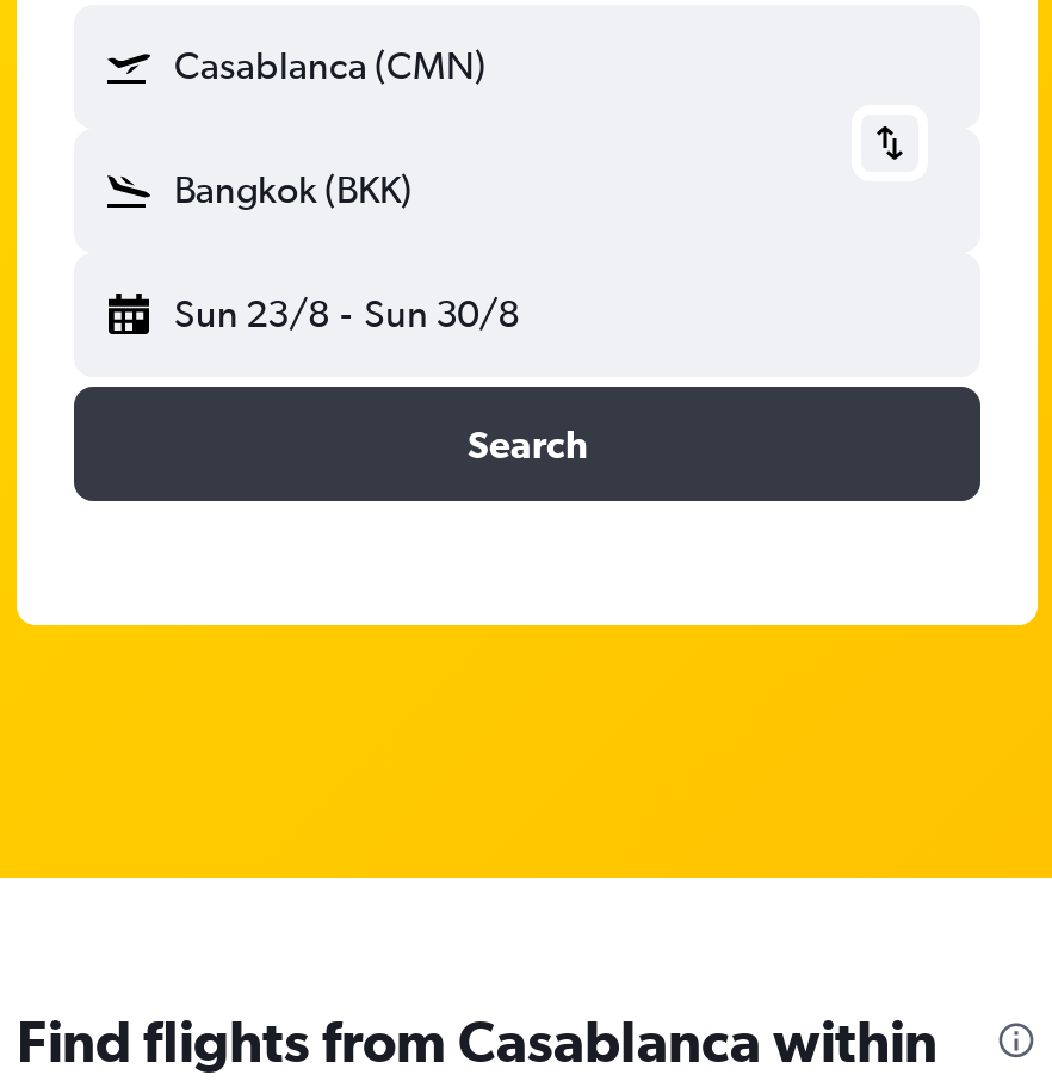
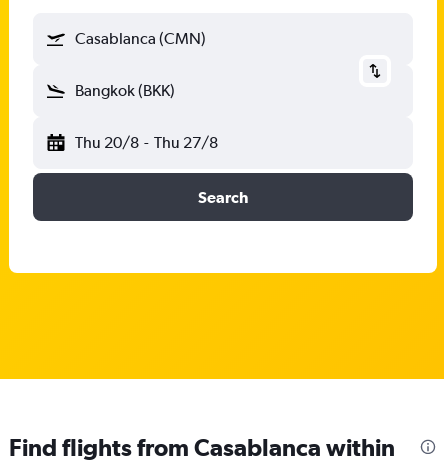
- Sun 23/8 - Sun 30/8
+ Thu 20/8 - Thu 27/8
